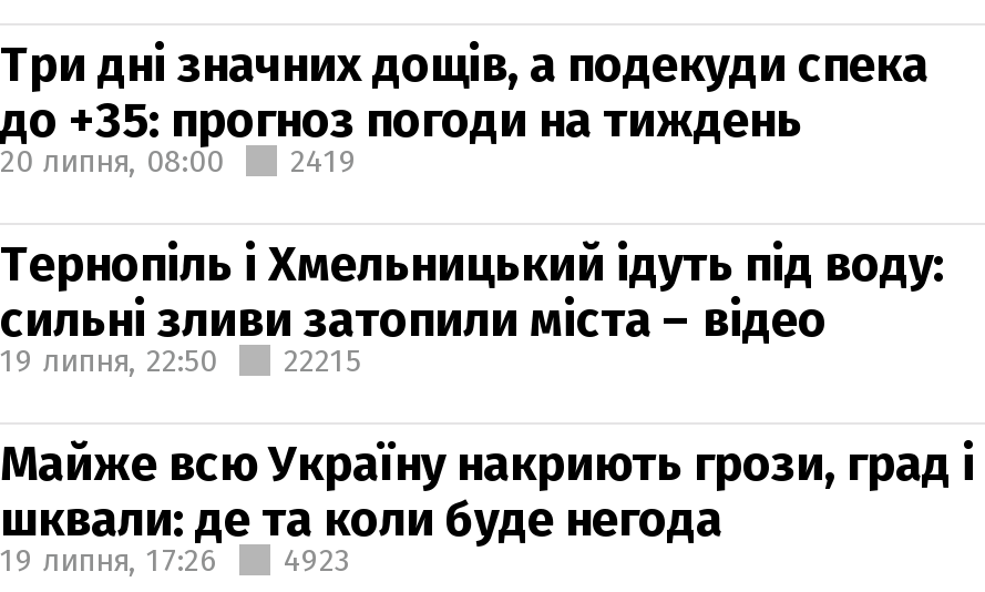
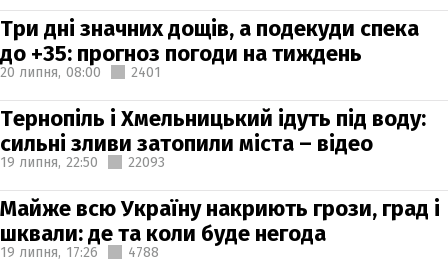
- 20 липня, 08:00 2419
+ 20 липня, 08:00 2401

- 19 липня, 22:50 22215
+ 19 липня, 22:50 22093

- 19 липня, 17:26 4923
+ 19 липня, 17:26 4788
